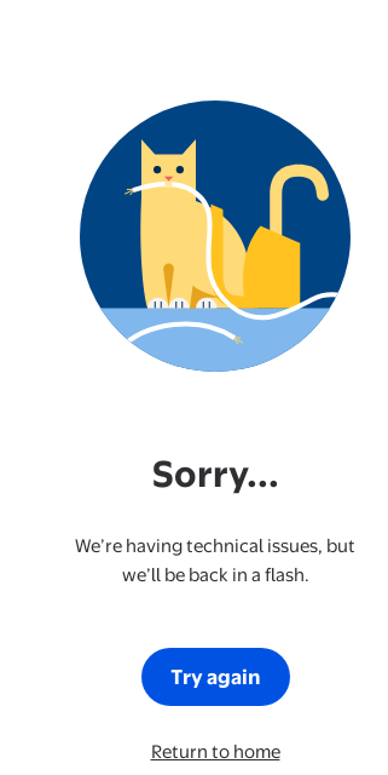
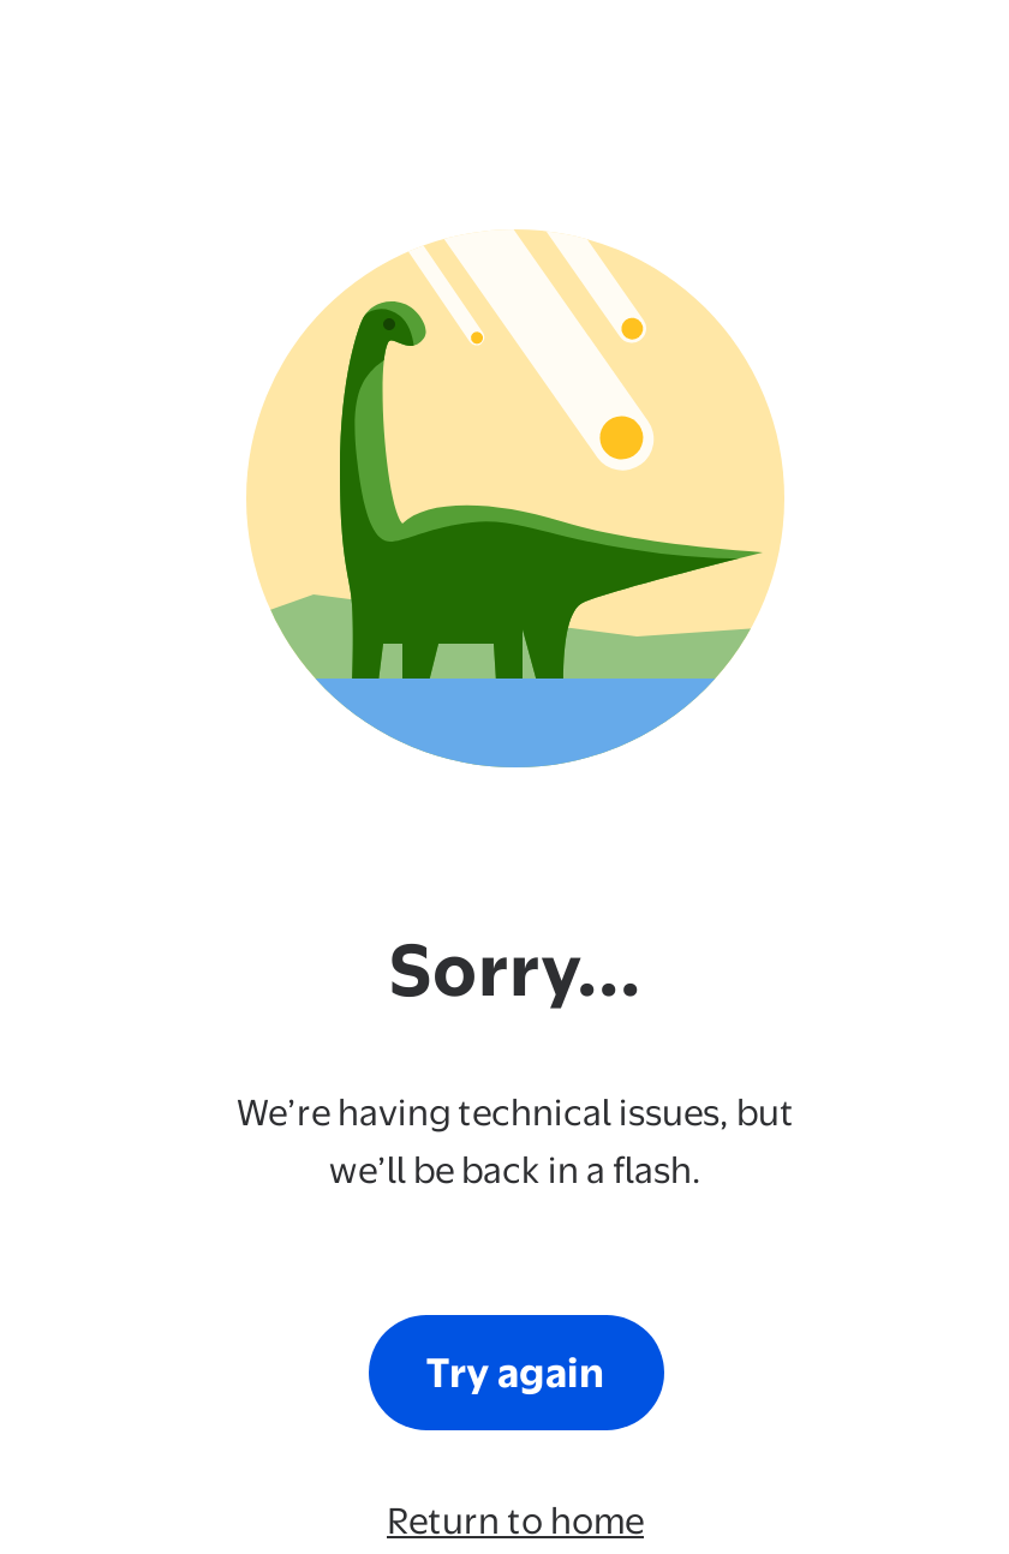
- [image]
+ [image]
